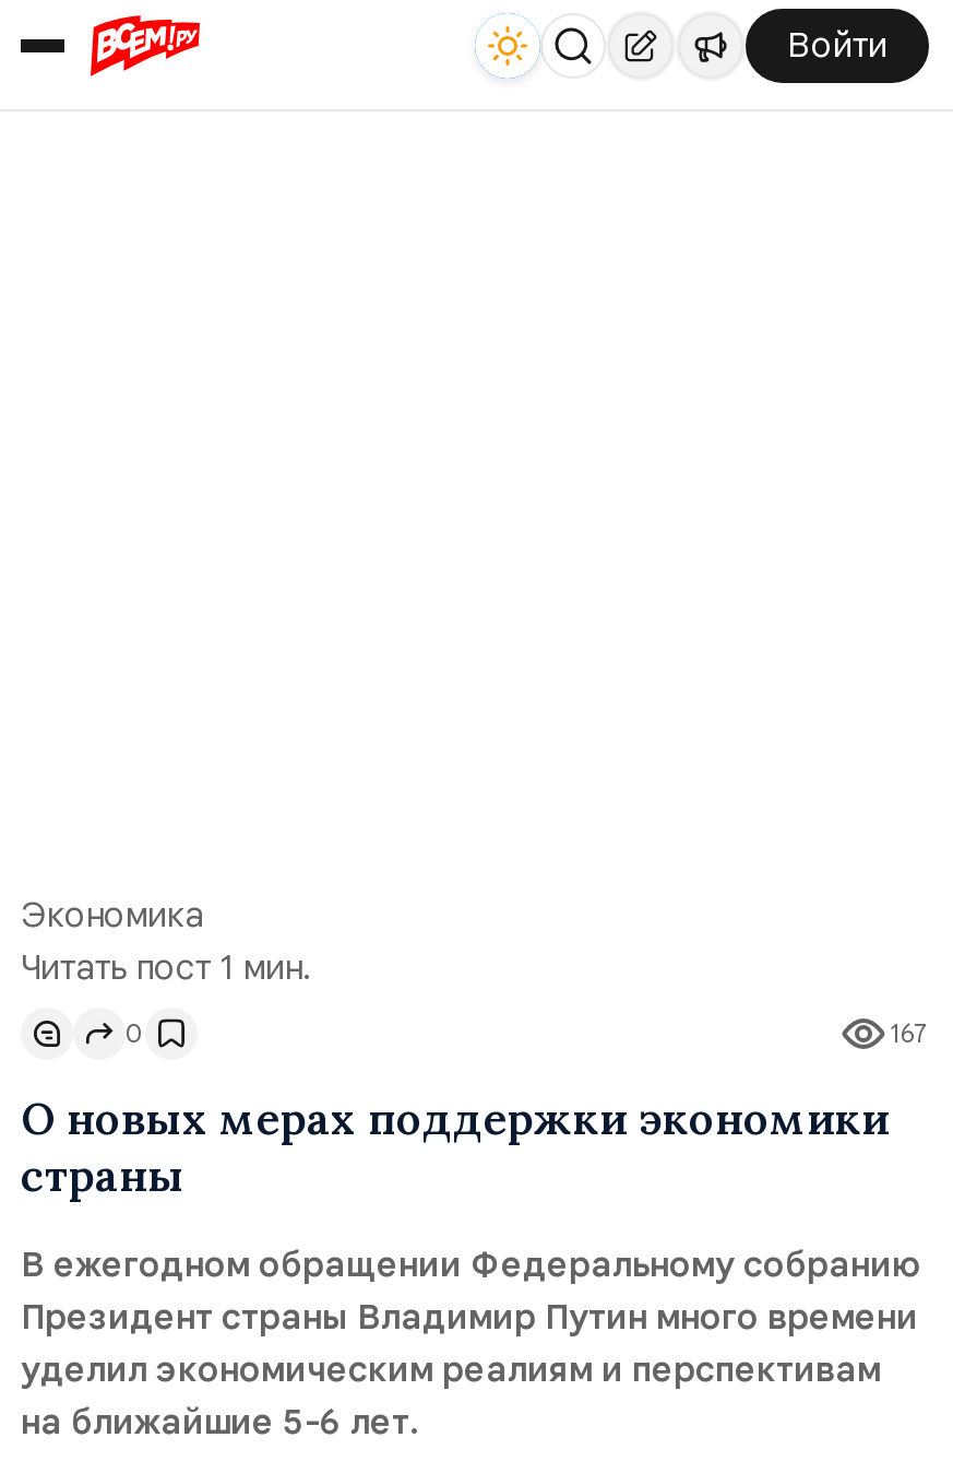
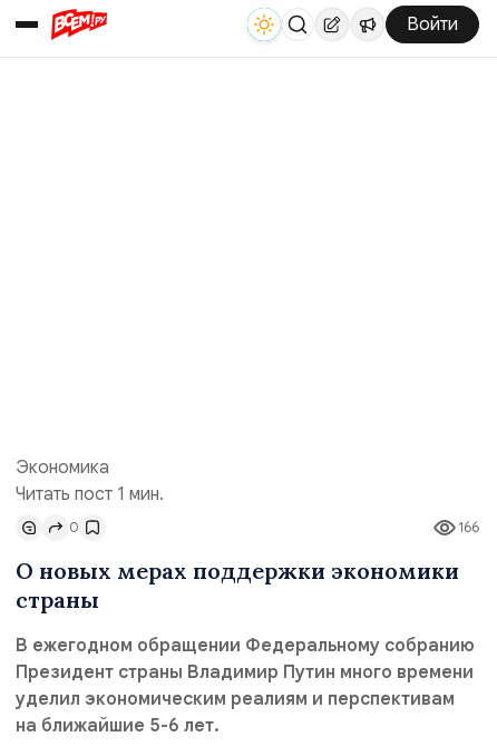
- 167
+ 166
